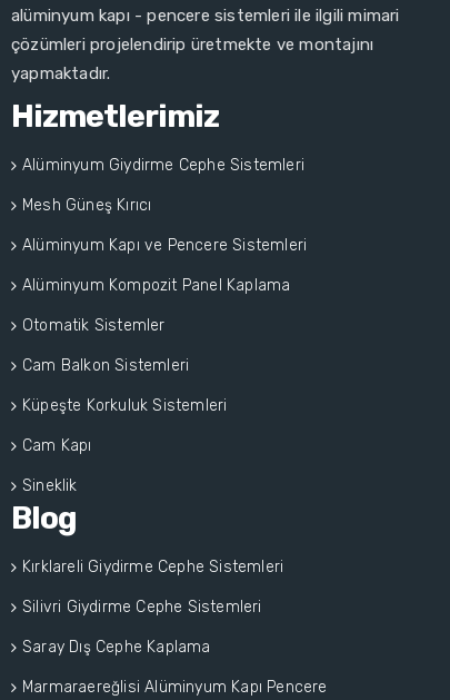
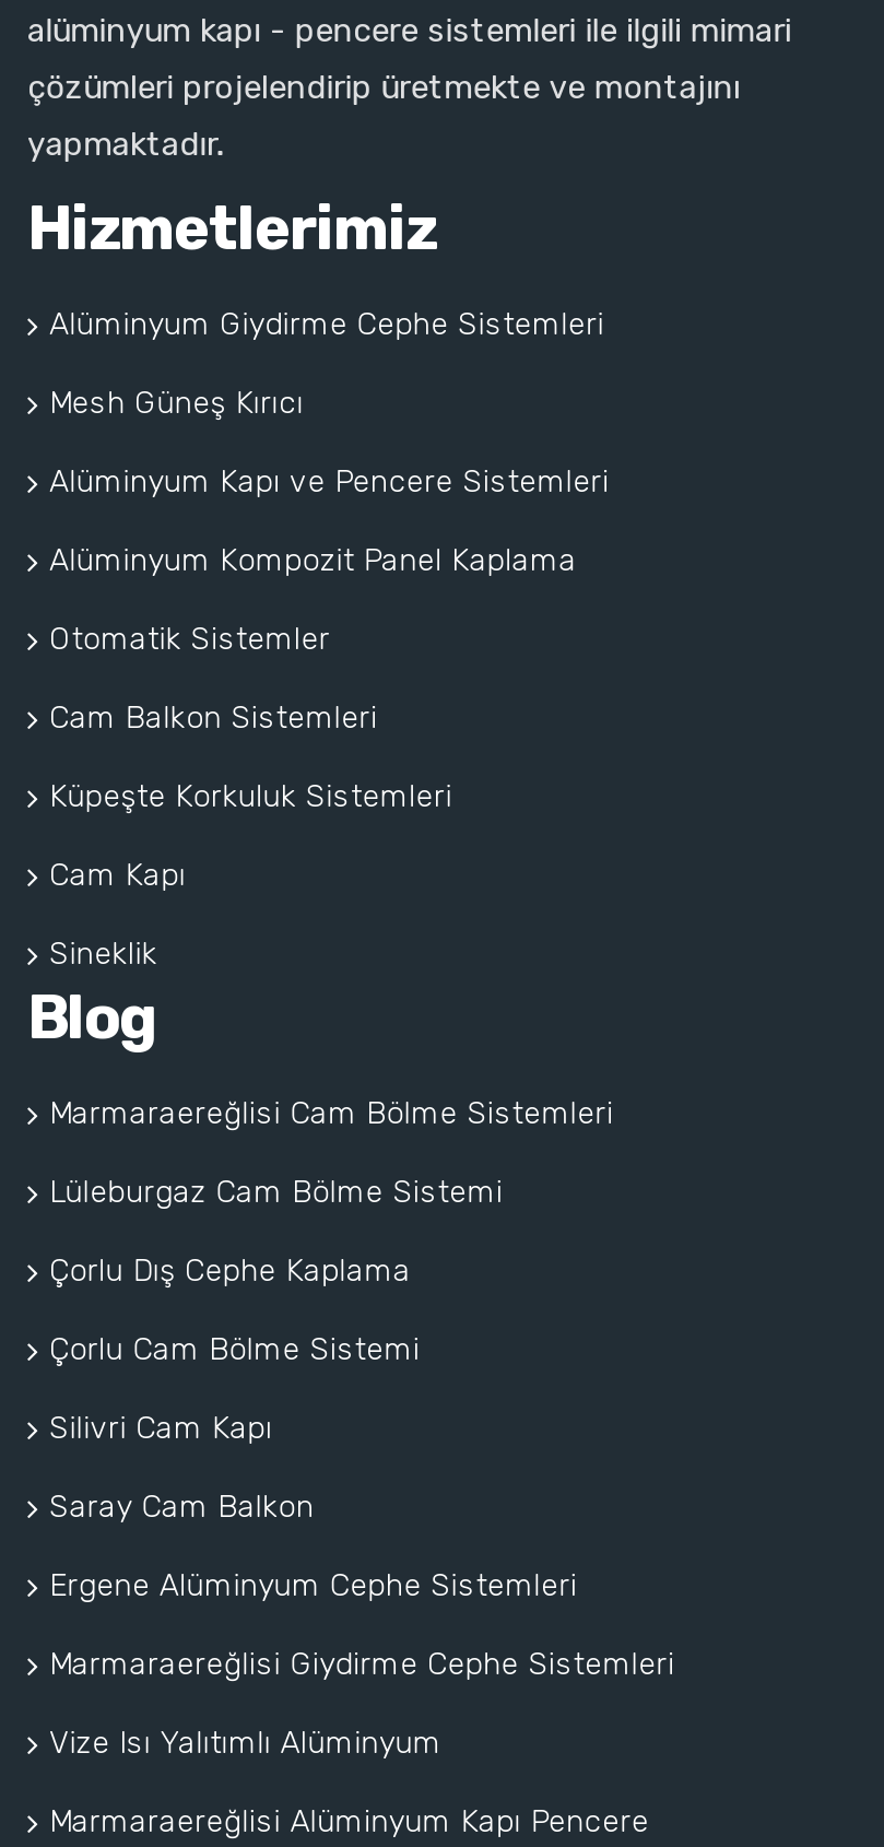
- Kırklareli Giydirme Cephe Sistemleri
- Silivri Giydirme Cephe Sistemleri
- Saray Dış Cephe Kaplama
+ Marmaraereğlisi Cam Bölme Sistemleri
+ Lüleburgaz Cam Bölme Sistemi
+ Çorlu Dış Cephe Kaplama
+ Çorlu Cam Bölme Sistemi
+ Silivri Cam Kapı
+ Saray Cam Balkon
+ Ergene Alüminyum Cephe Sistemleri
+ Marmaraereğlisi Giydirme Cephe Sistemleri
+ Vize Isı Yalıtımlı Alüminyum
